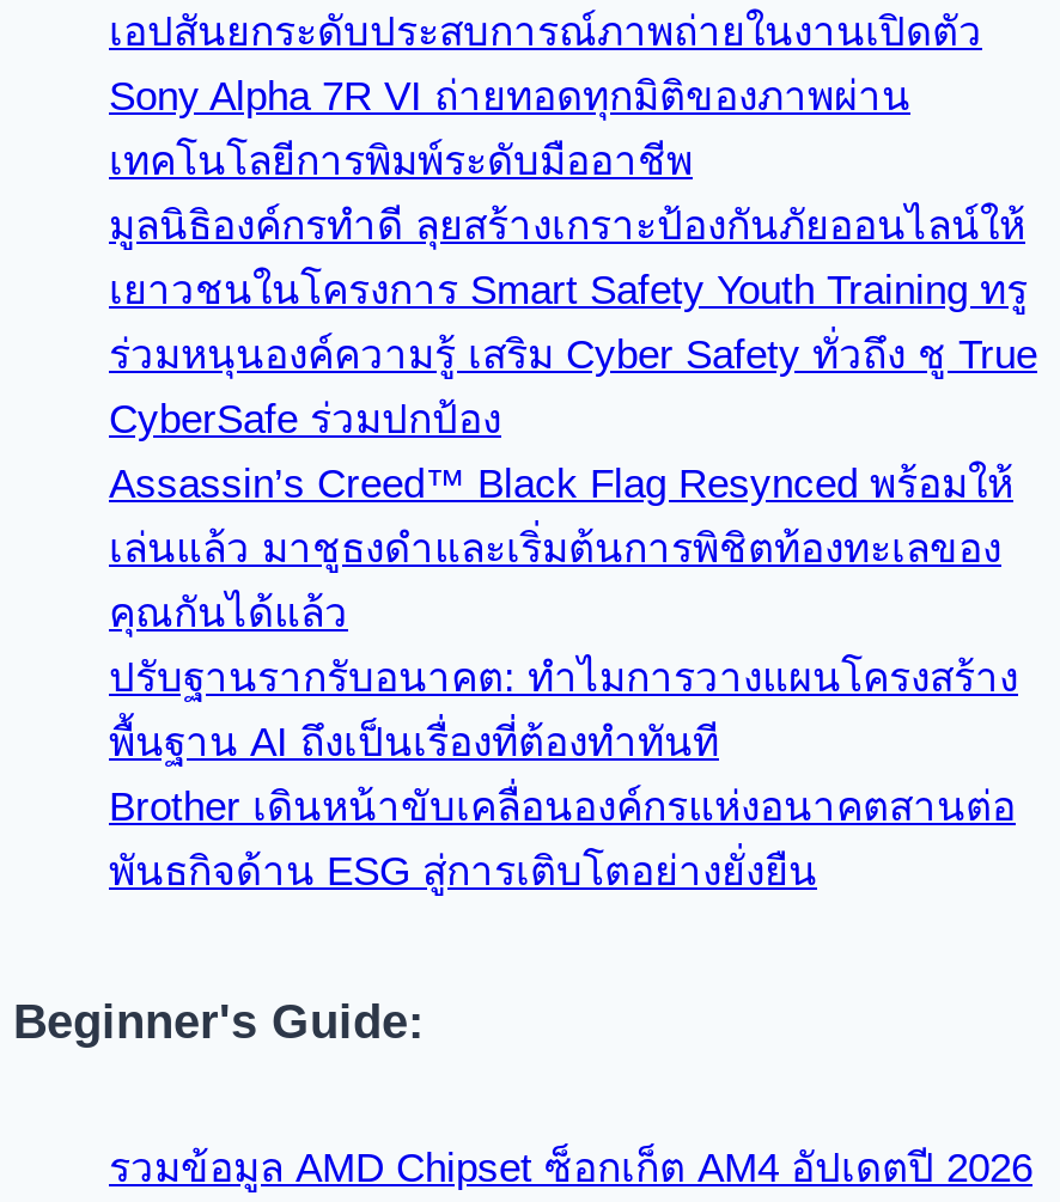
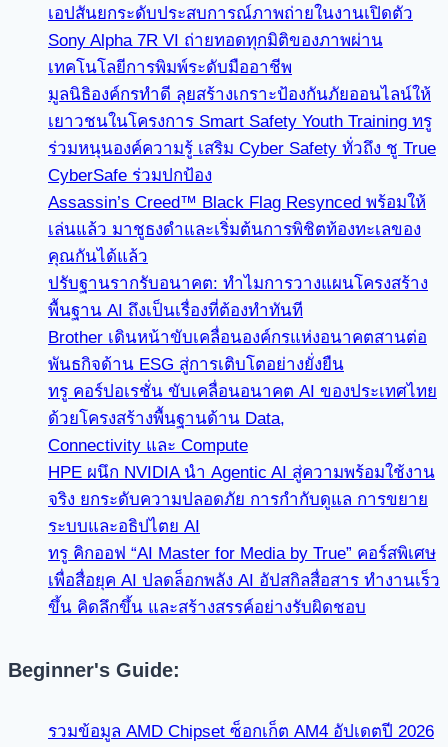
+ ทรู คอร์ปอเรชั่น ขับเคลื่อนอนาคต AI ของประเทศไทย
+ ด้วยโครงสร้างพื้นฐานด้าน Data,
+ Connectivity และ Compute
+ HPE ผนึก NVIDIA นำ Agentic AI สู่ความพร้อมใช้งาน
+ จริง ยกระดับความปลอดภัย การกำกับดูแล การขยาย
+ ระบบและอธิปไตย AI
+ ทรู คิกออฟ “AI Master for Media by True” คอร์สพิเศษ
+ เพื่อสื่อยุค AI ปลดล็อกพลัง AI อัปสกิลสื่อสาร ทำงานเร็ว
+ ขึ้น คิดลึกขึ้น และสร้างสรรค์อย่างรับผิดชอบ
